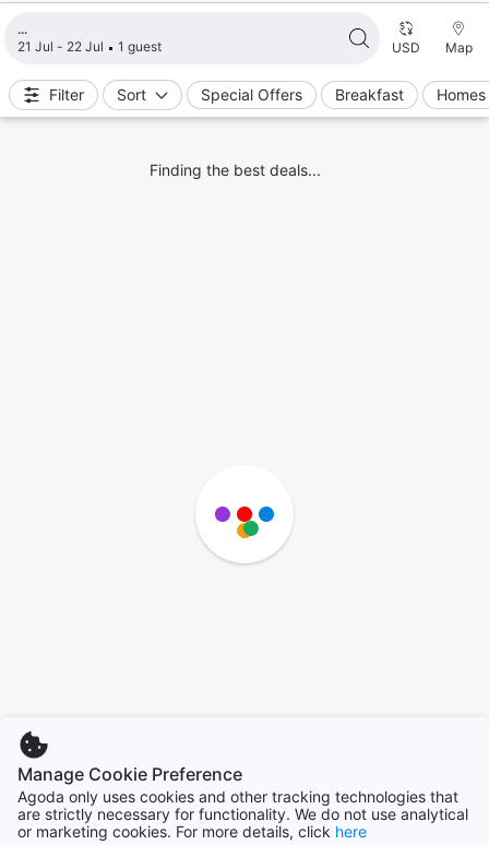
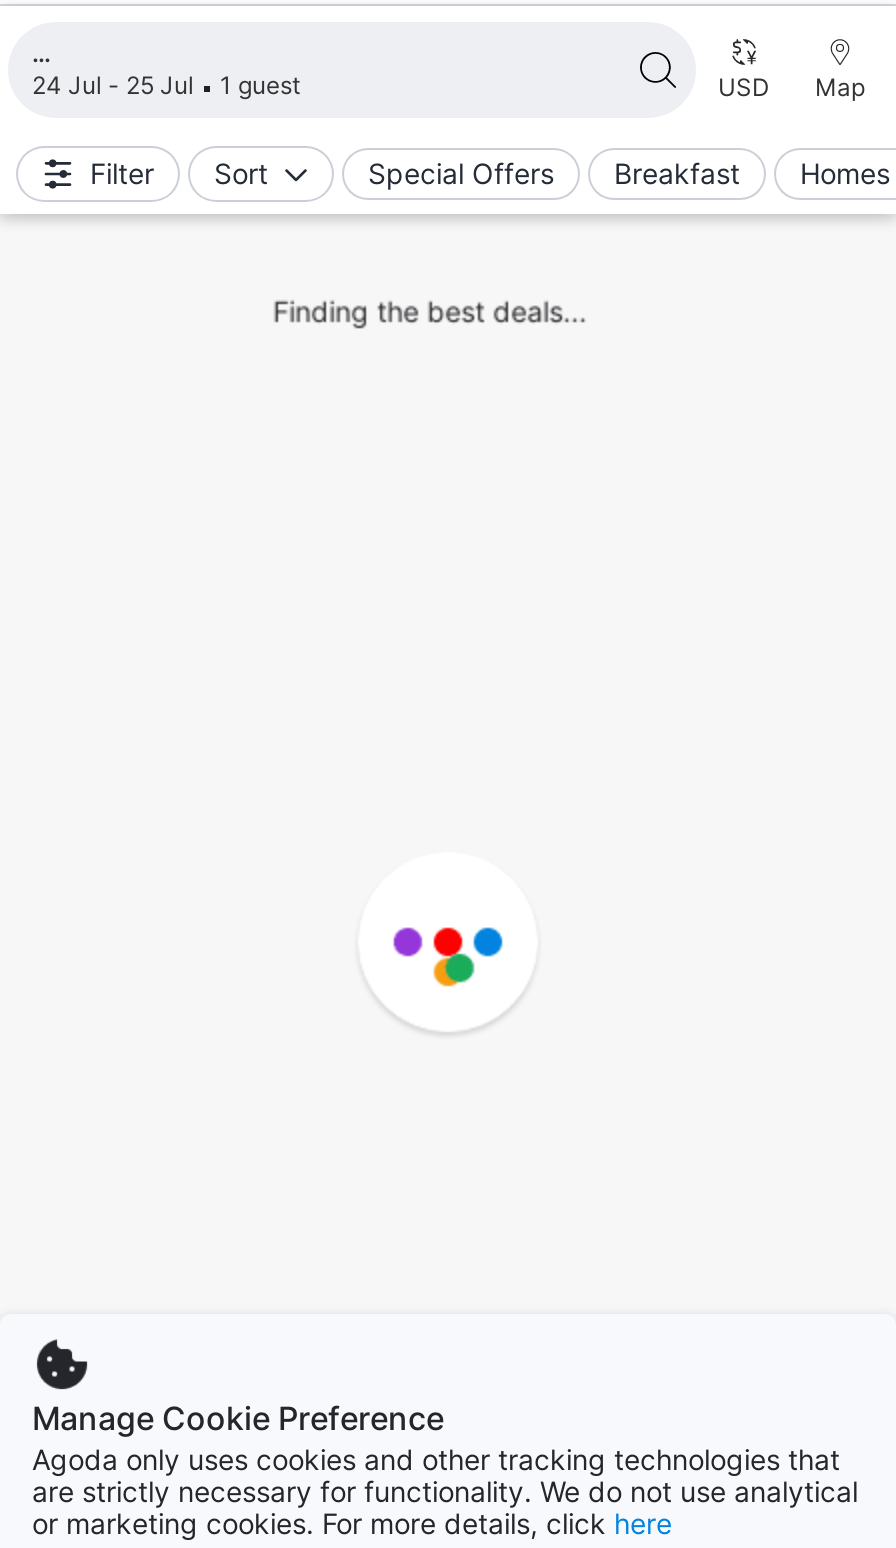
- 21 Jul - 22 Jul 1 guest
+ 24 Jul - 25 Jul 1 guest
